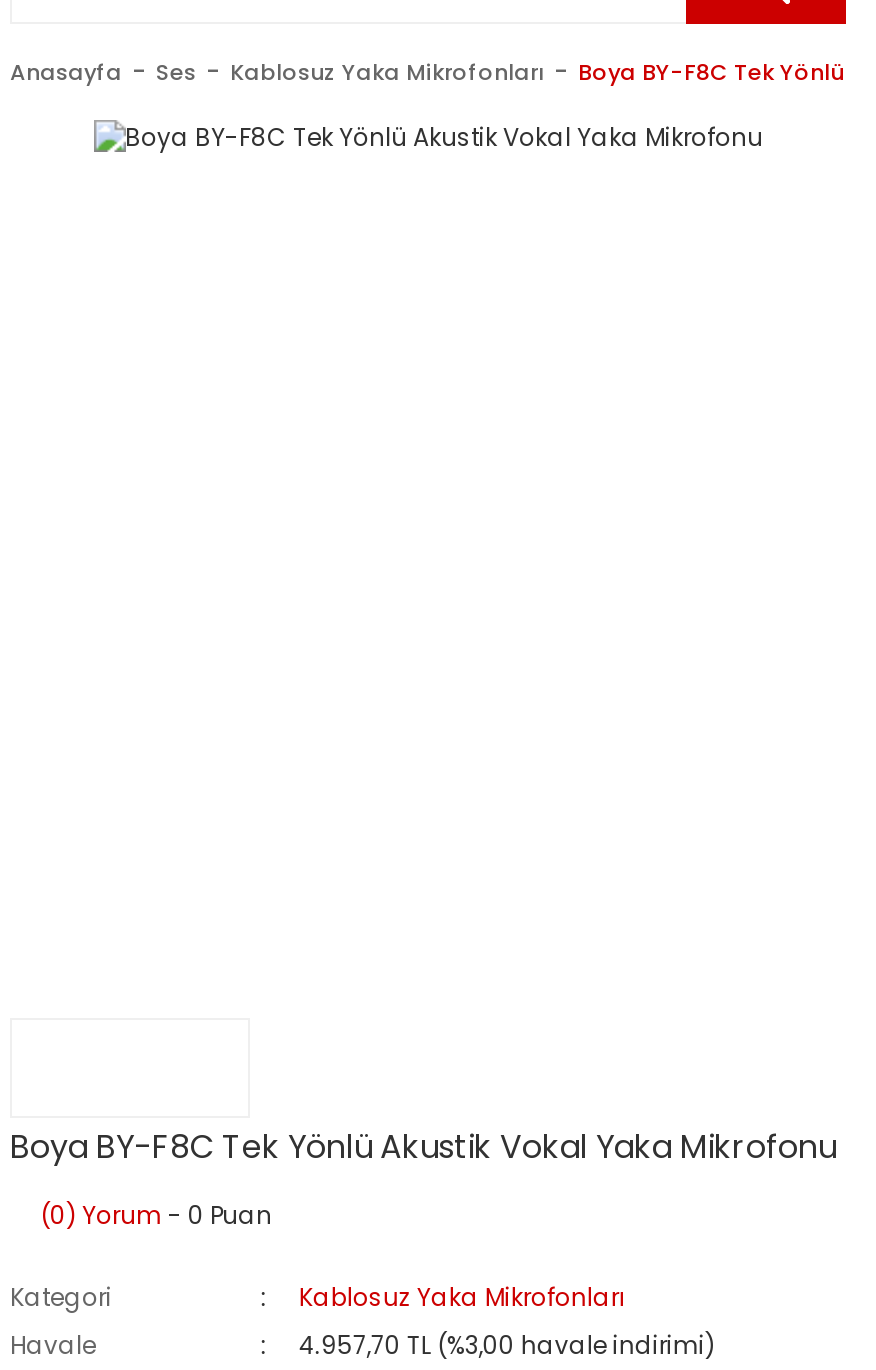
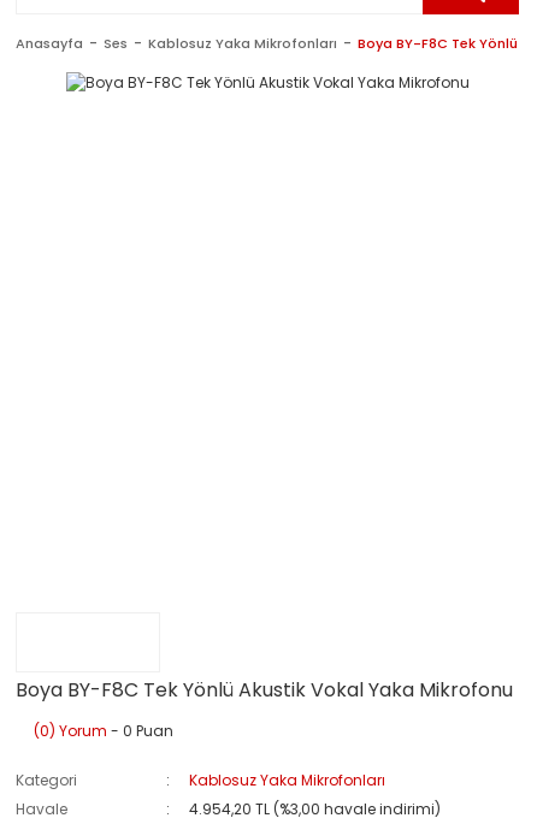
- 4.957,70 TL (%3,00 havale indirimi)
+ 4.954,20 TL (%3,00 havale indirimi)
